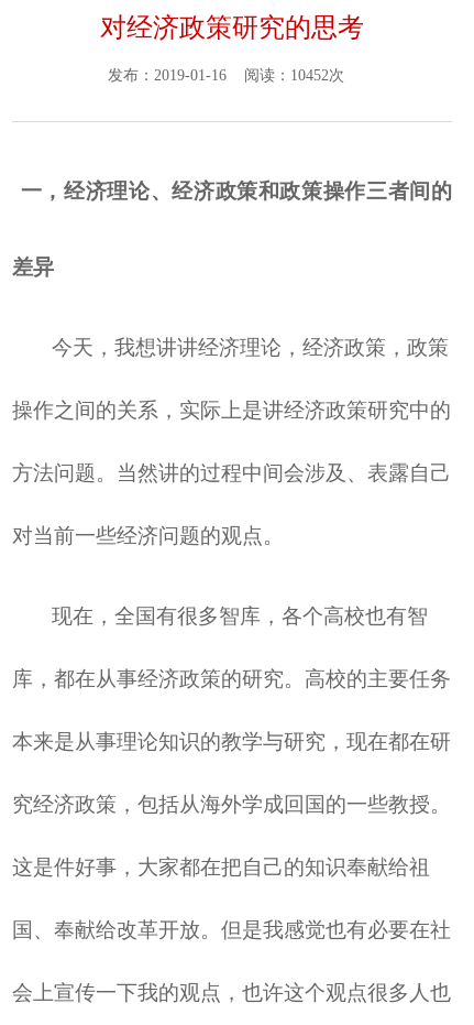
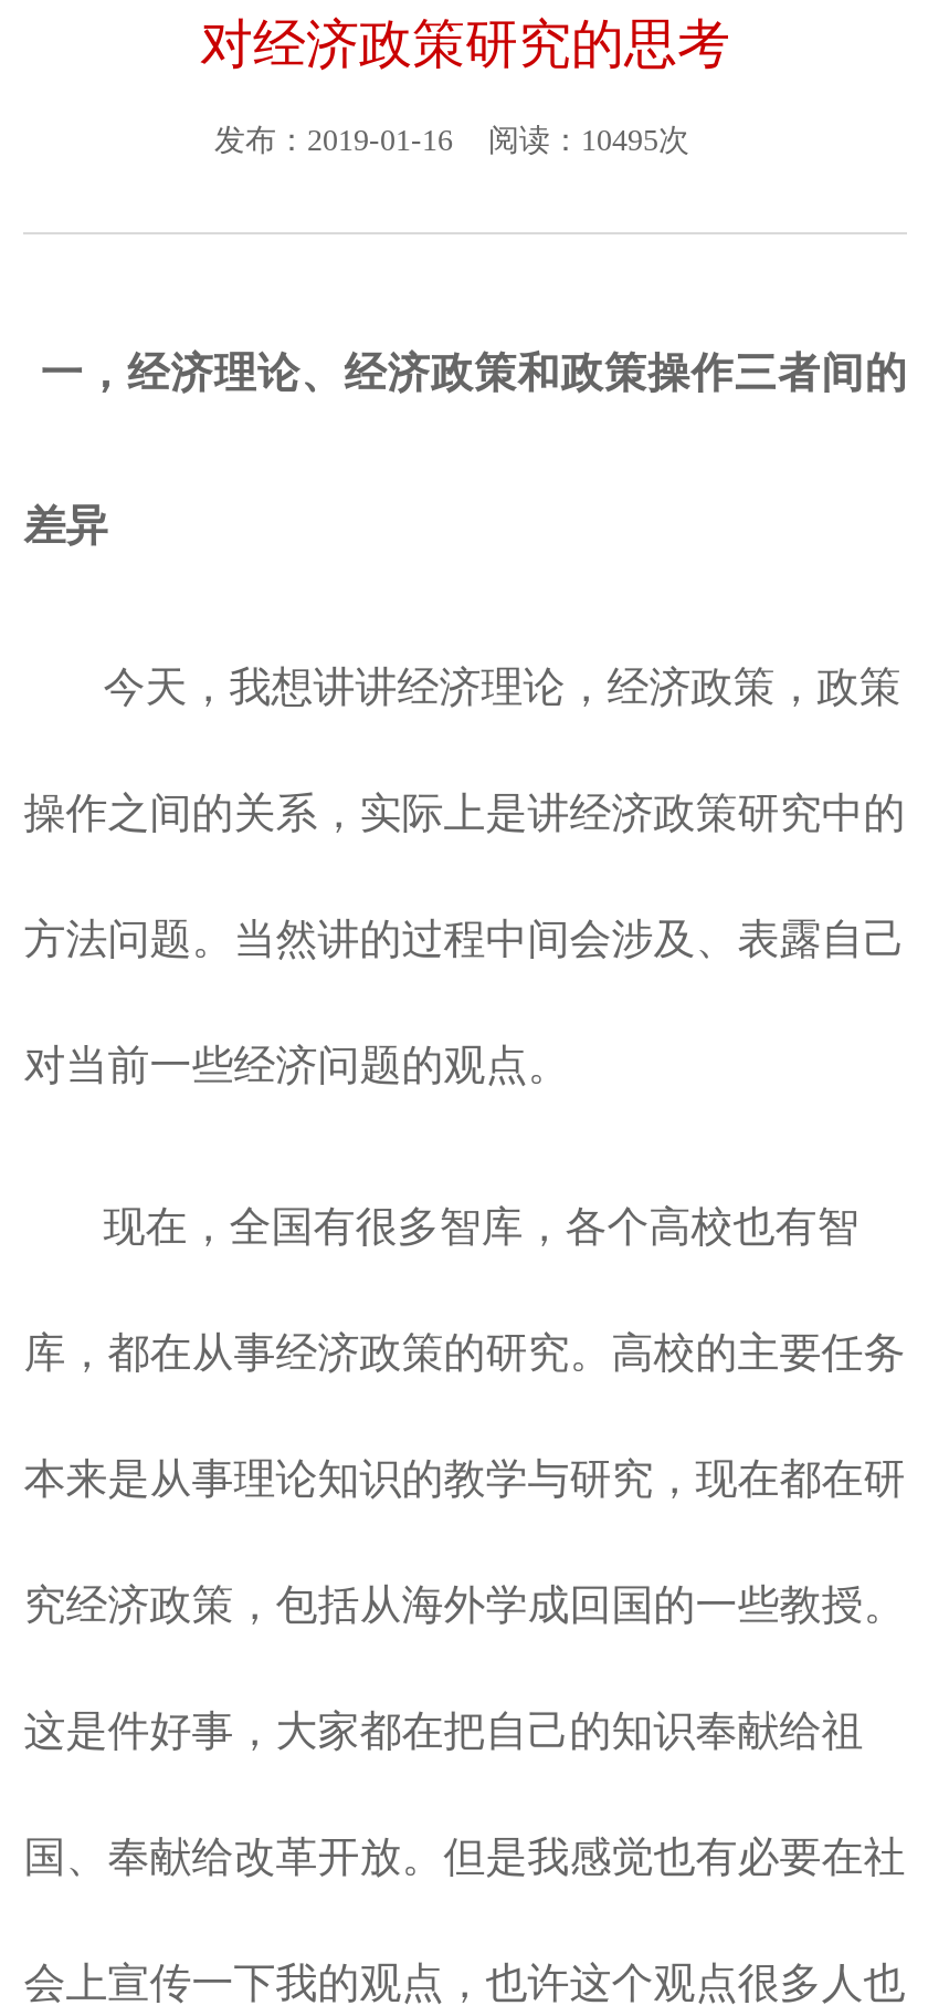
- 发布：2019-01-16 阅读：10452次
+ 发布：2019-01-16 阅读：10495次
